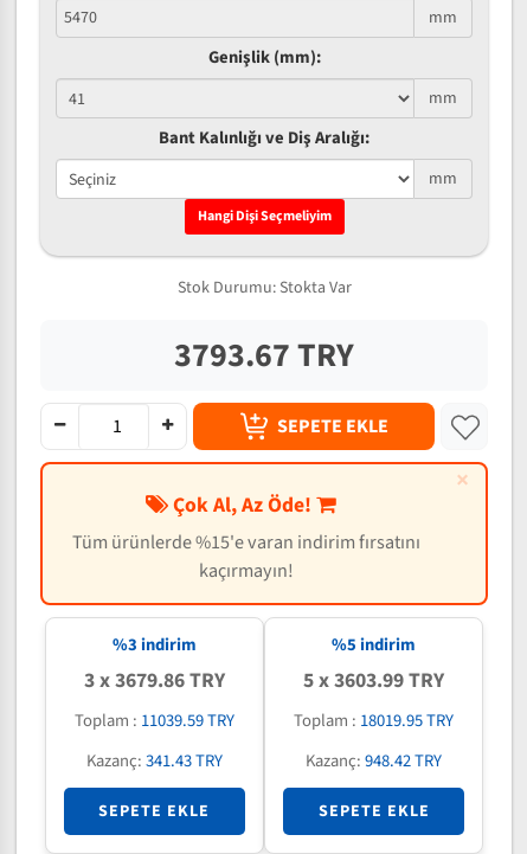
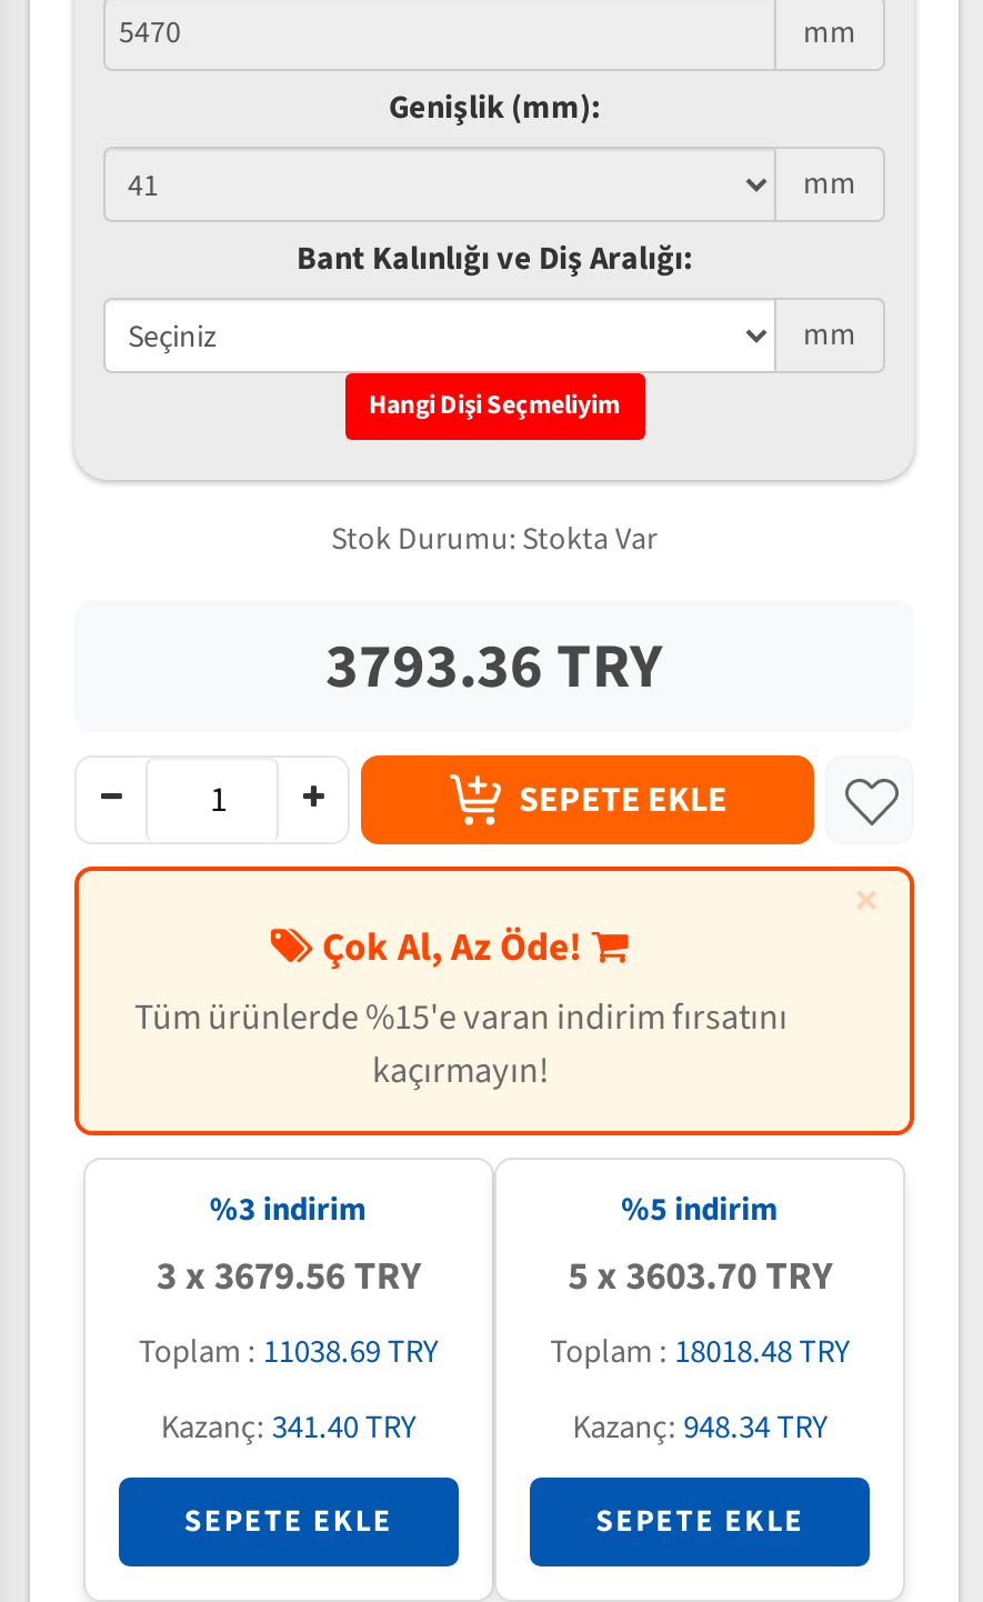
- 3793.67 TRY
+ 3793.36 TRY

- 3 x 3679.86 TRY
+ 3 x 3679.56 TRY

- 5 x 3603.99 TRY
+ 5 x 3603.70 TRY

- Toplam : 11039.59 TRY
+ Toplam : 11038.69 TRY

- Toplam : 18019.95 TRY
+ Toplam : 18018.48 TRY

- Kazanç: 341.43 TRY
+ Kazanç: 341.40 TRY

- Kazanç: 948.42 TRY
+ Kazanç: 948.34 TRY
